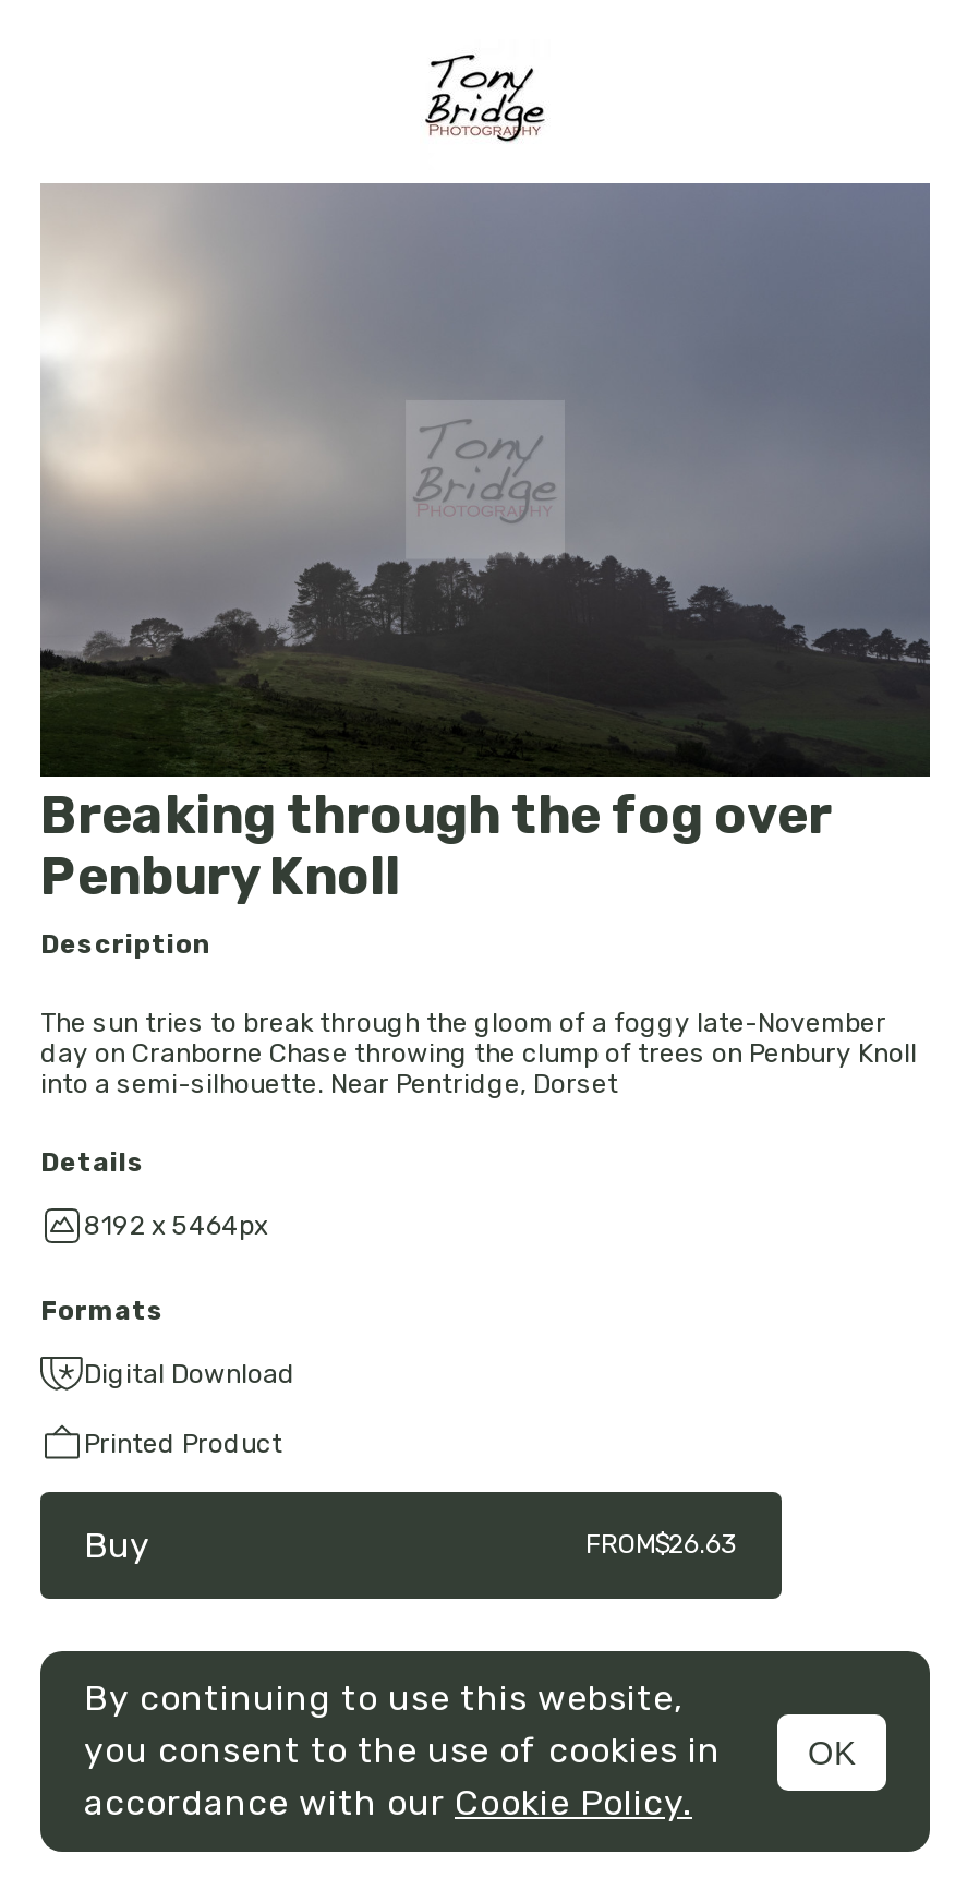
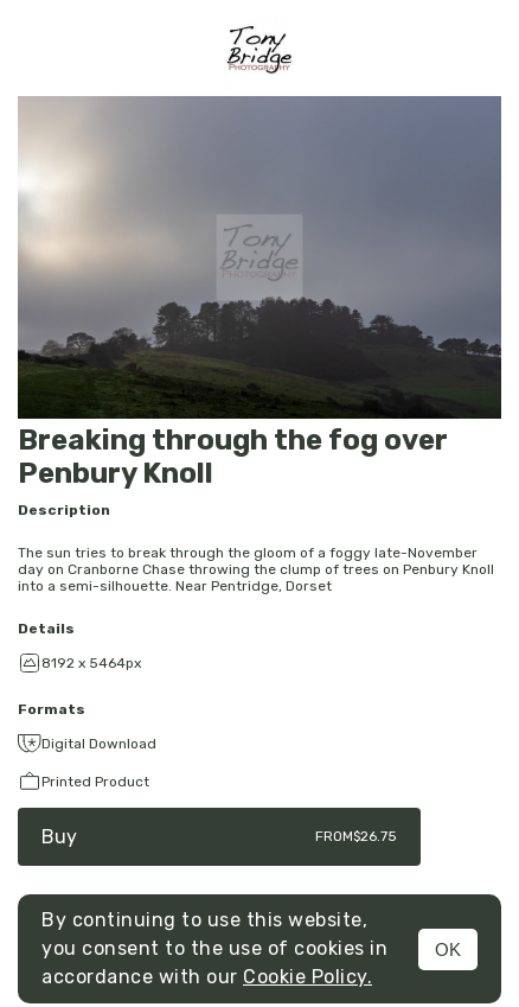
- FROM$26.63
+ FROM$26.75
